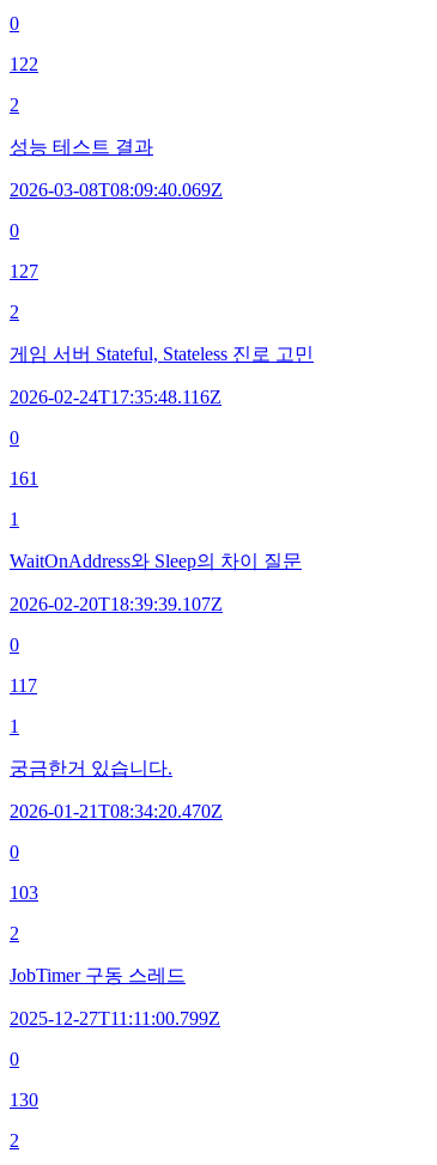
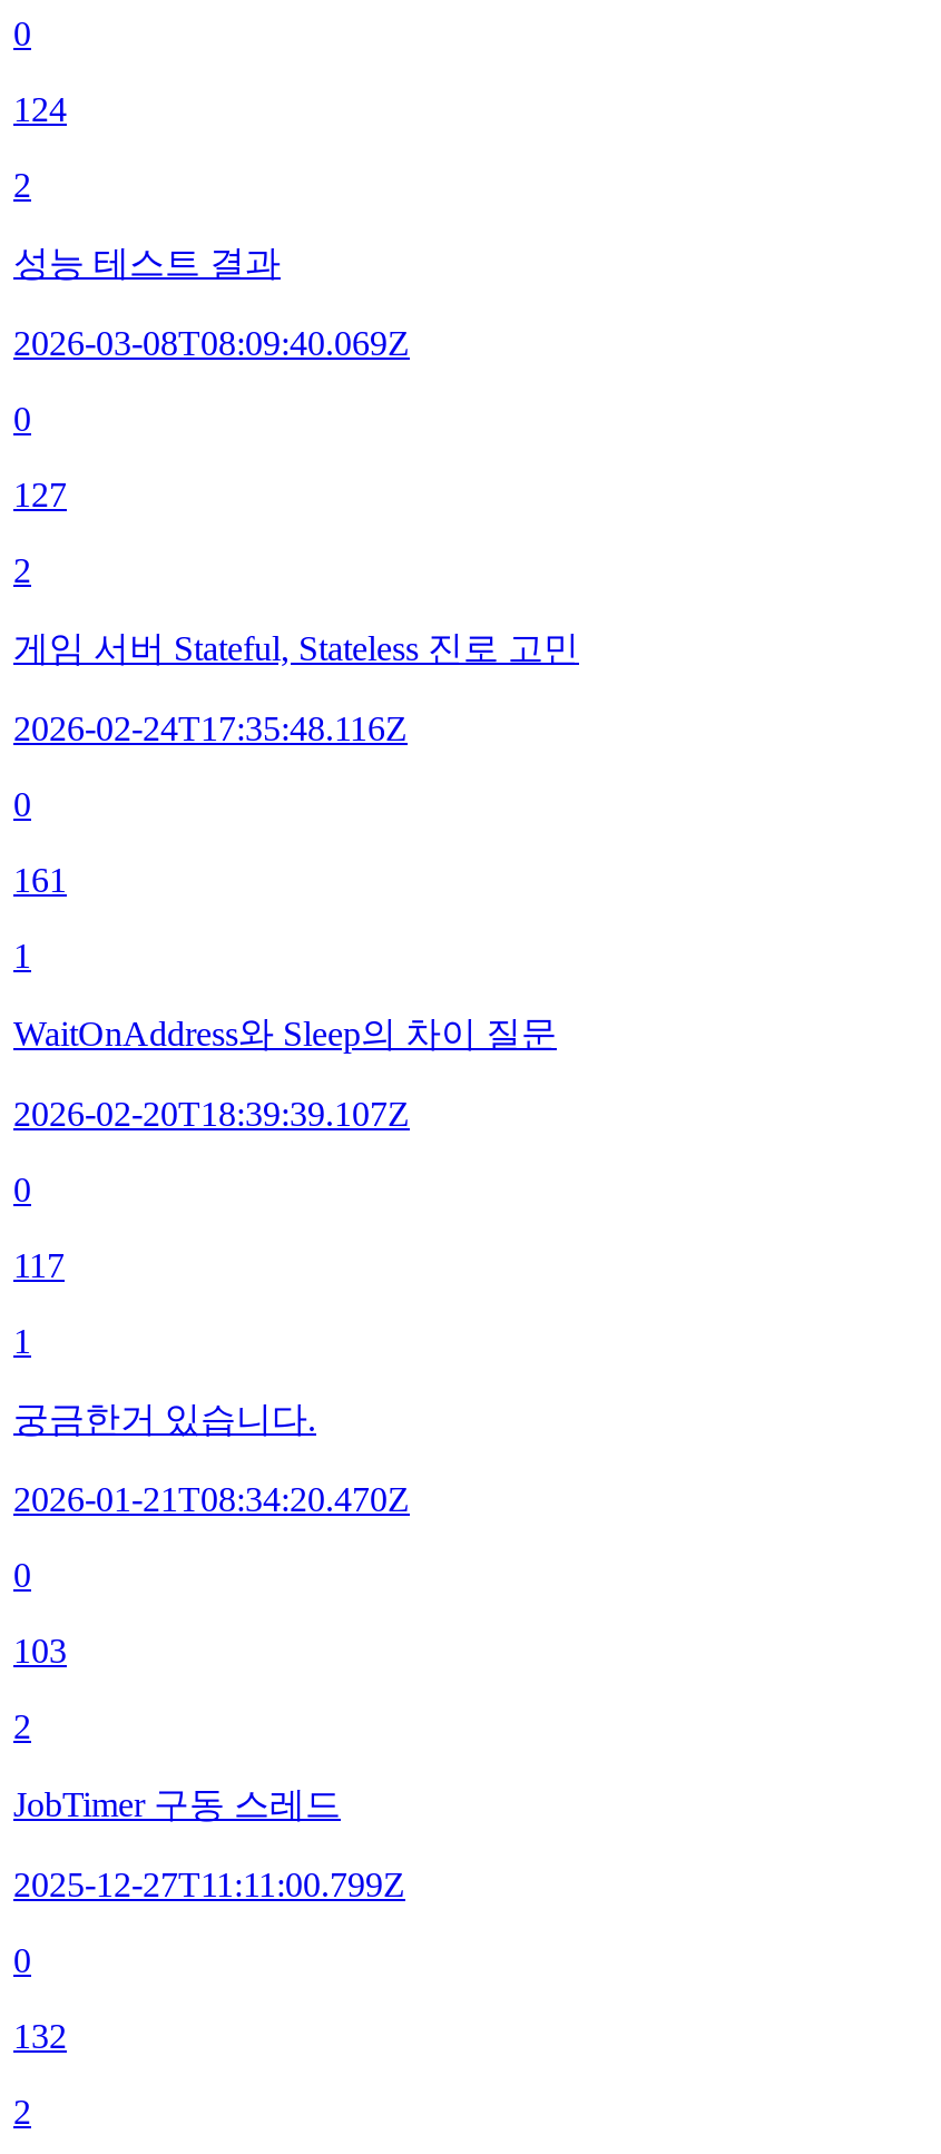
- 122
+ 124

- 130
+ 132
